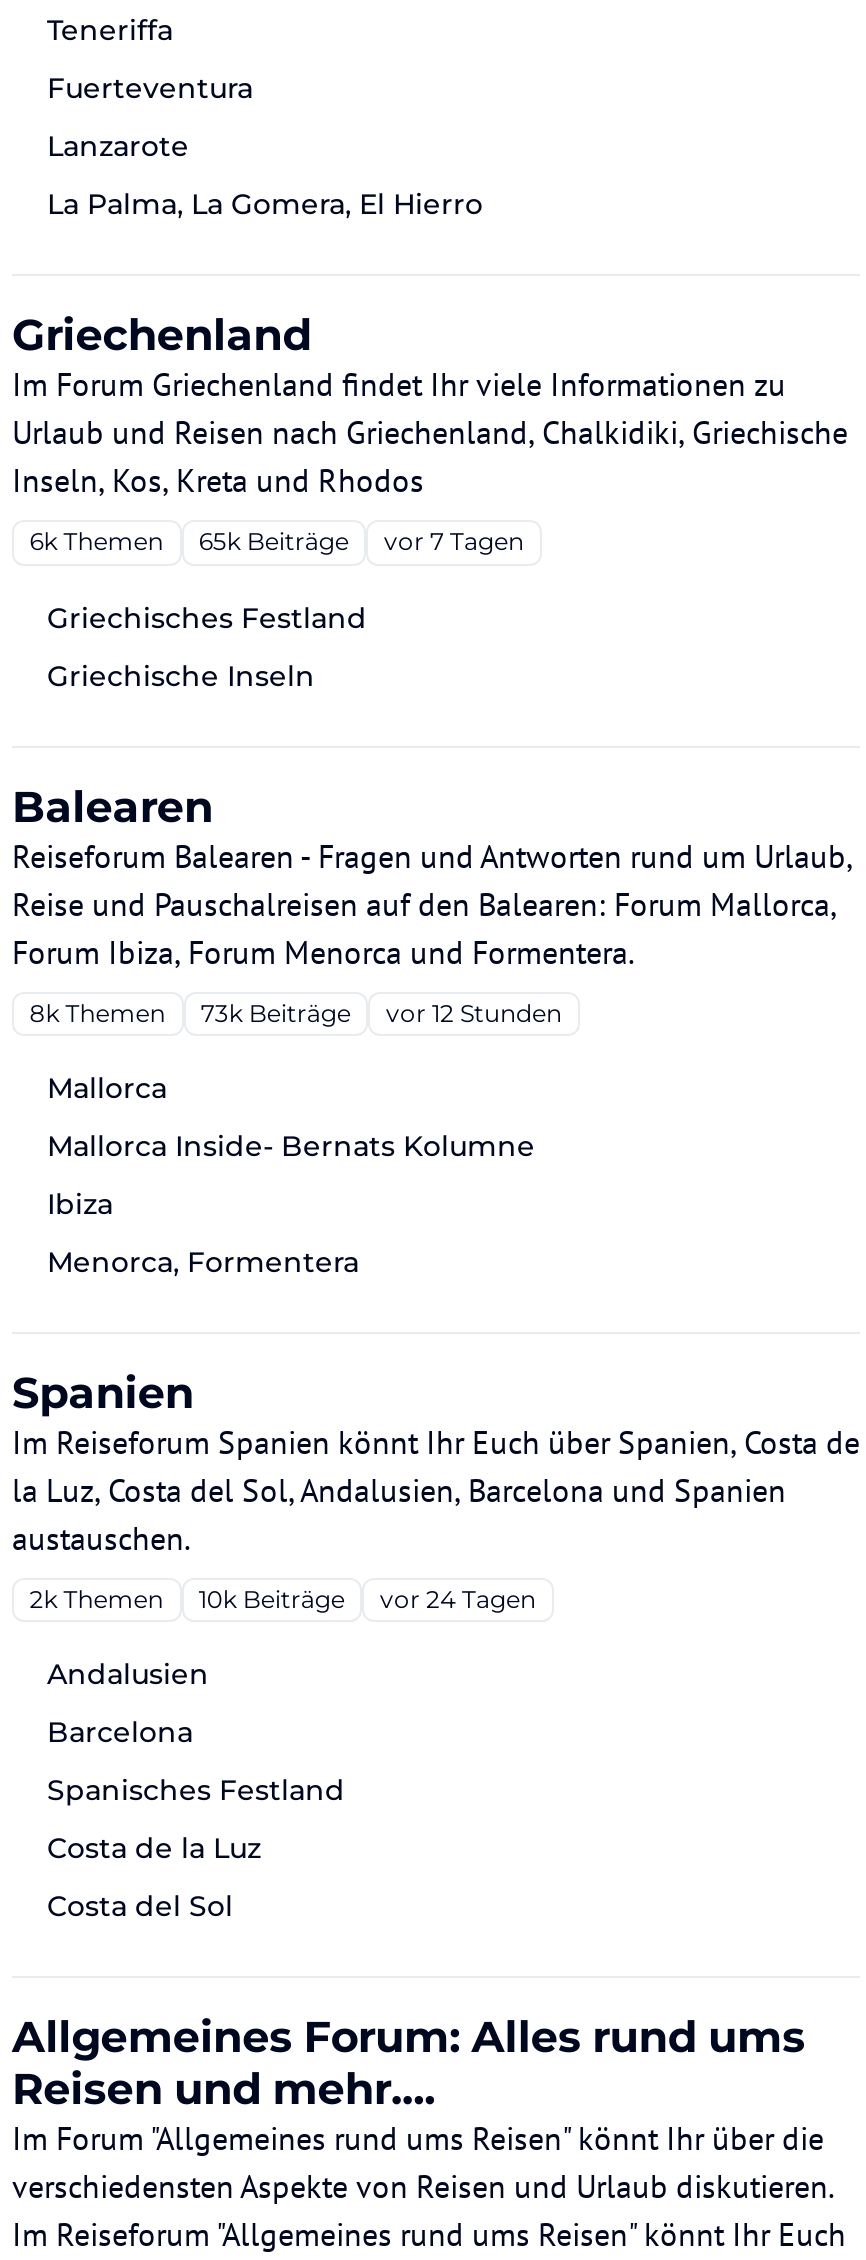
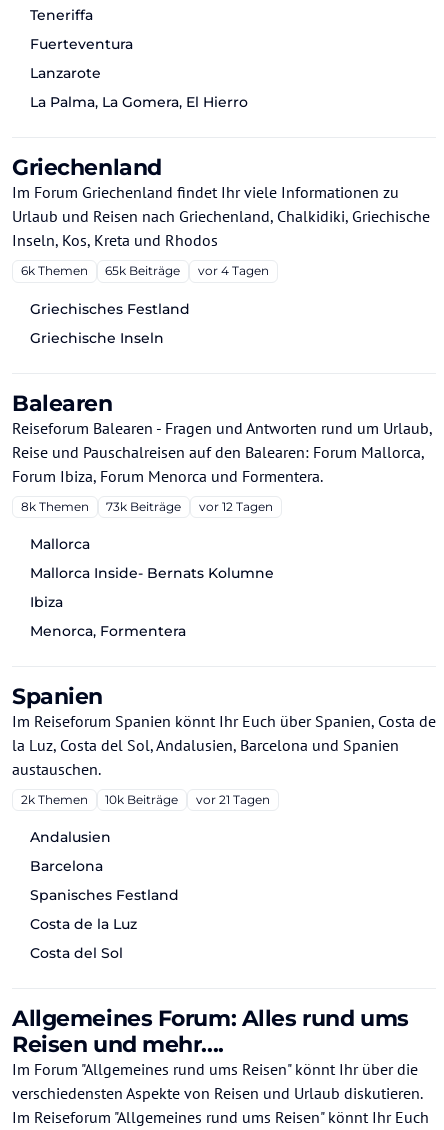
- 6k Themen 65k Beiträge vor 7 Tagen
+ 6k Themen 65k Beiträge vor 4 Tagen

- 8k Themen 73k Beiträge vor 12 Stunden
+ 8k Themen 73k Beiträge vor 12 Tagen

- 2k Themen 10k Beiträge vor 24 Tagen
+ 2k Themen 10k Beiträge vor 21 Tagen
